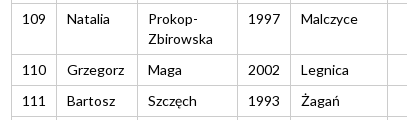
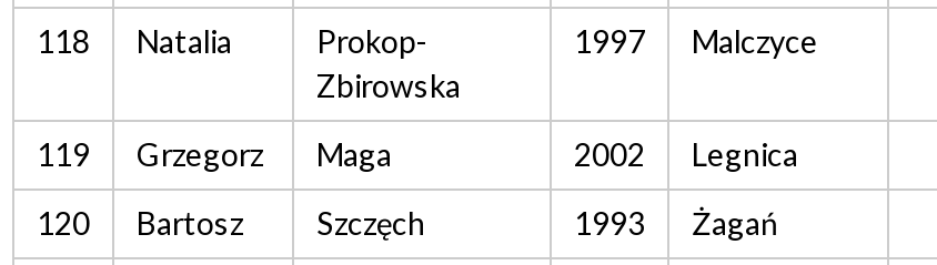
- 109 Natalia
+ 118 Natalia

- 110 Grzegorz Maga
+ 119 Grzegorz Maga

- 111 Bartosz Szczęch
+ 120 Bartosz Szczęch
